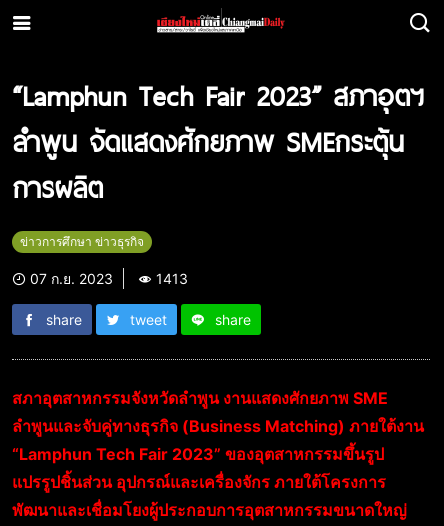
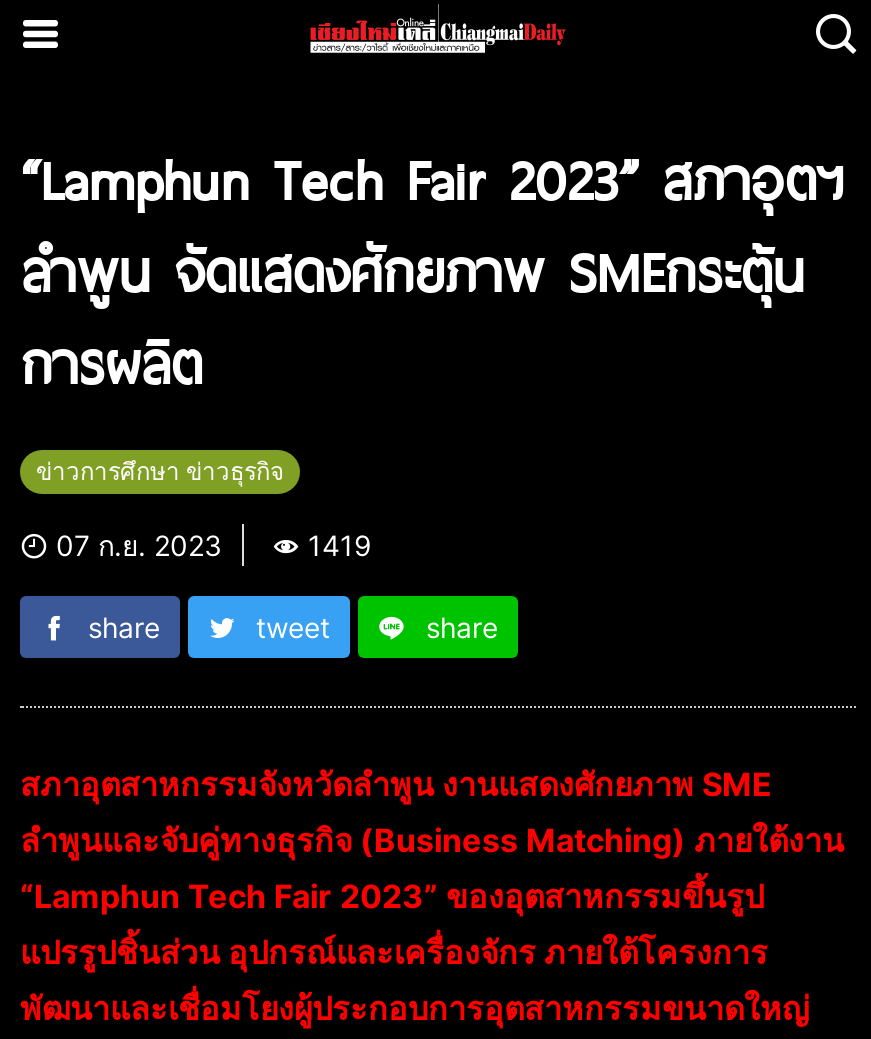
- 1413
+ 1419
